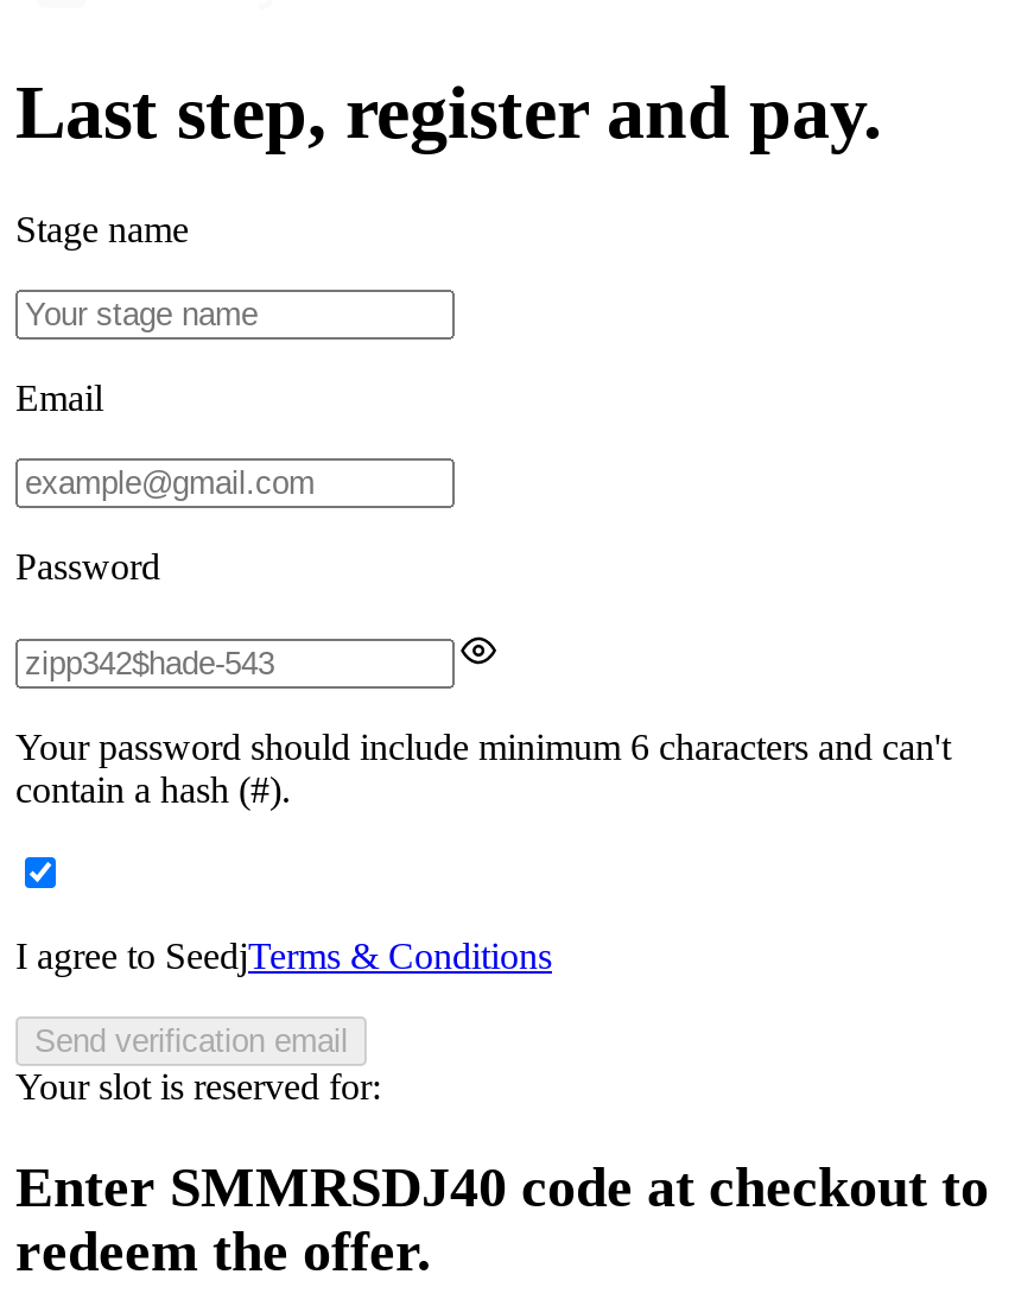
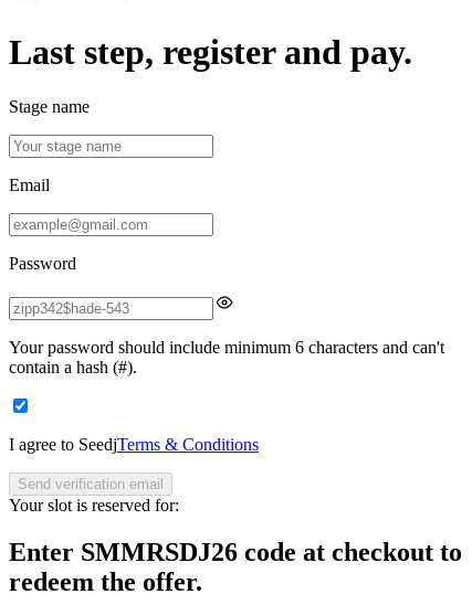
- Enter SMMRSDJ40 code at checkout to
+ Enter SMMRSDJ26 code at checkout to
